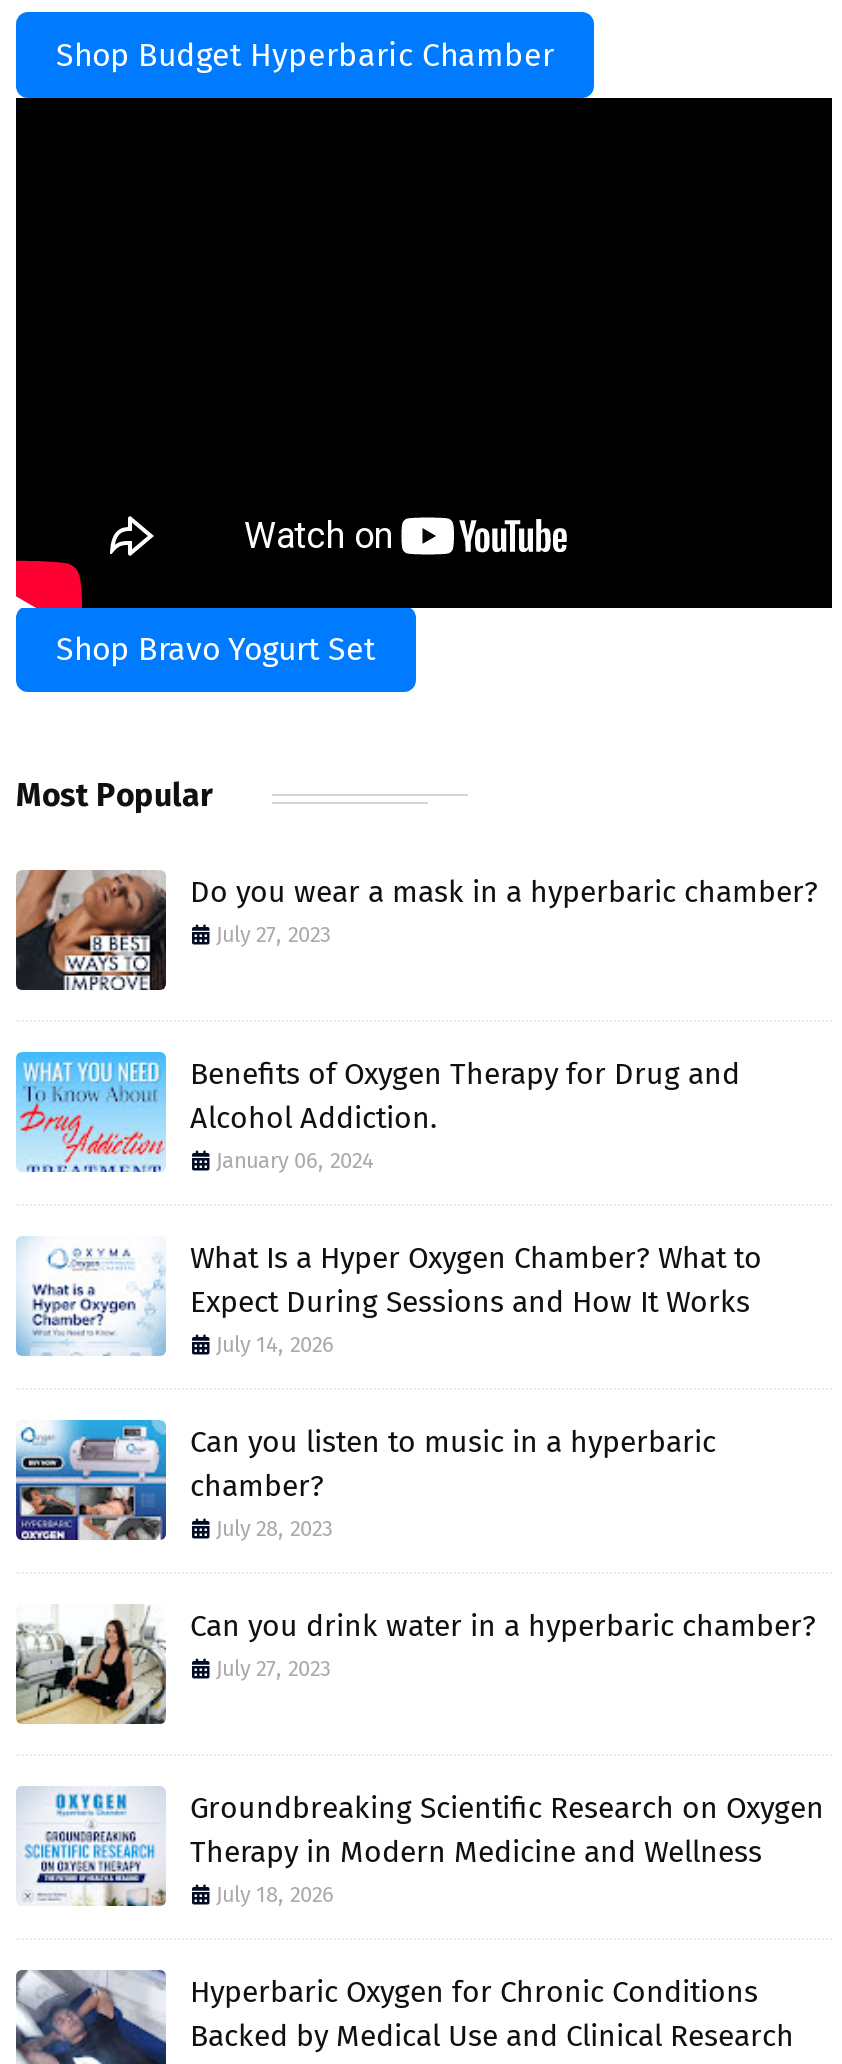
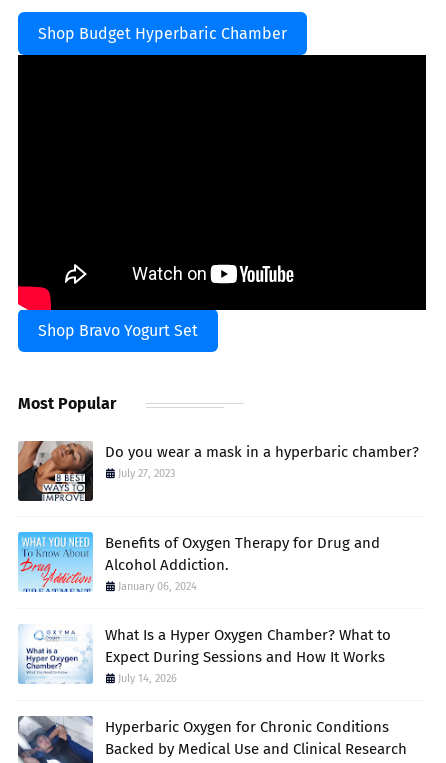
- [image]
- Can you listen to music in a hyperbaric
- chamber?
- July 28, 2023
- Can you drink water in a hyperbaric chamber?
- July 27, 2023

- [image]

- [image]
- Groundbreaking Scientific Research on Oxygen
- Therapy in Modern Medicine and Wellness
- July 18, 2026
